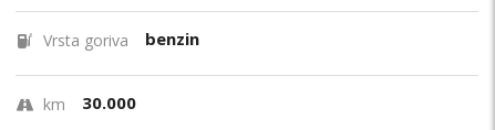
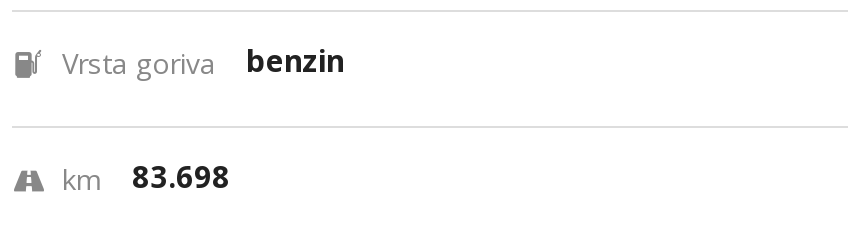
- km 30.000
+ km 83.698
